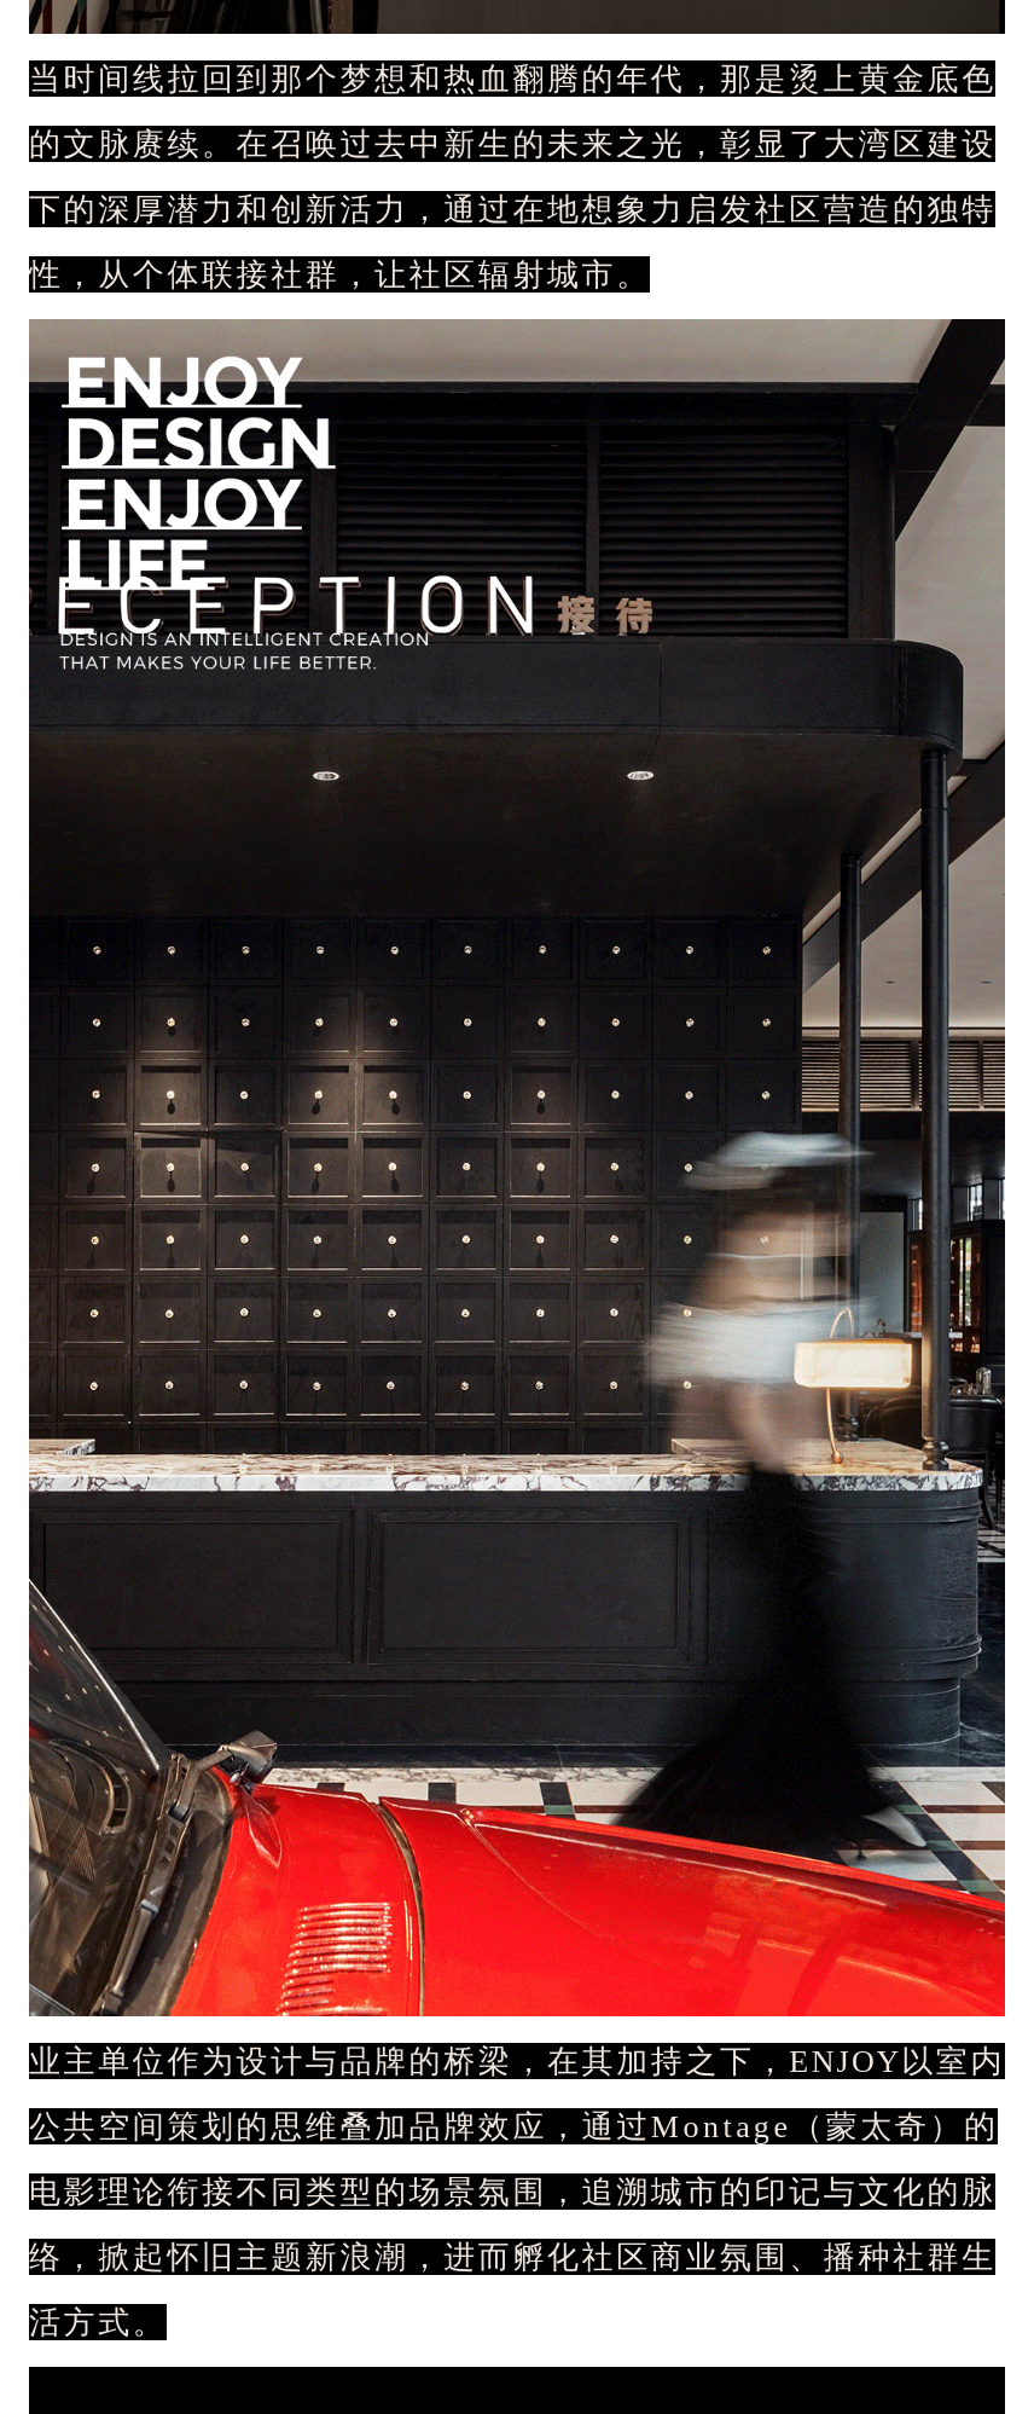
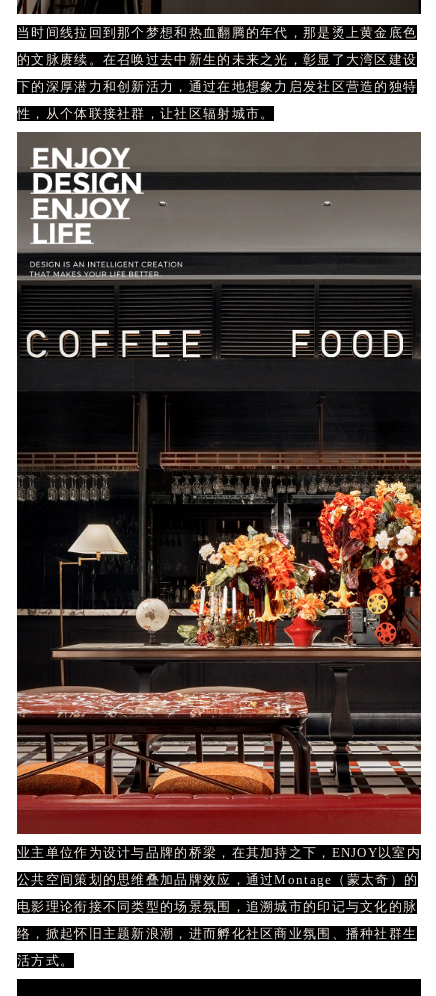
- [image]
+ [image]
